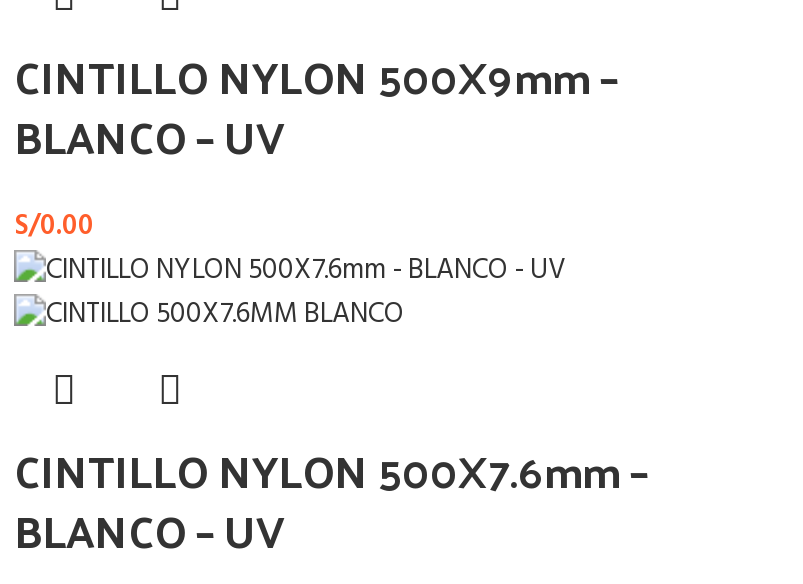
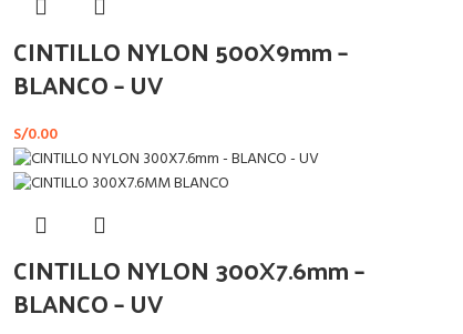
- CINTILLO NYLON 500X7.6mm –
+ CINTILLO NYLON 300X7.6mm –
